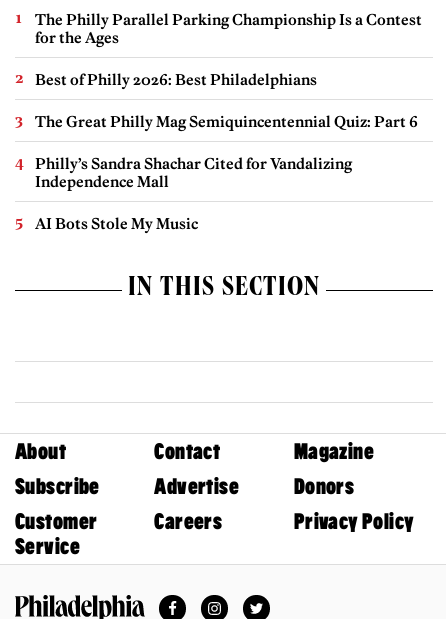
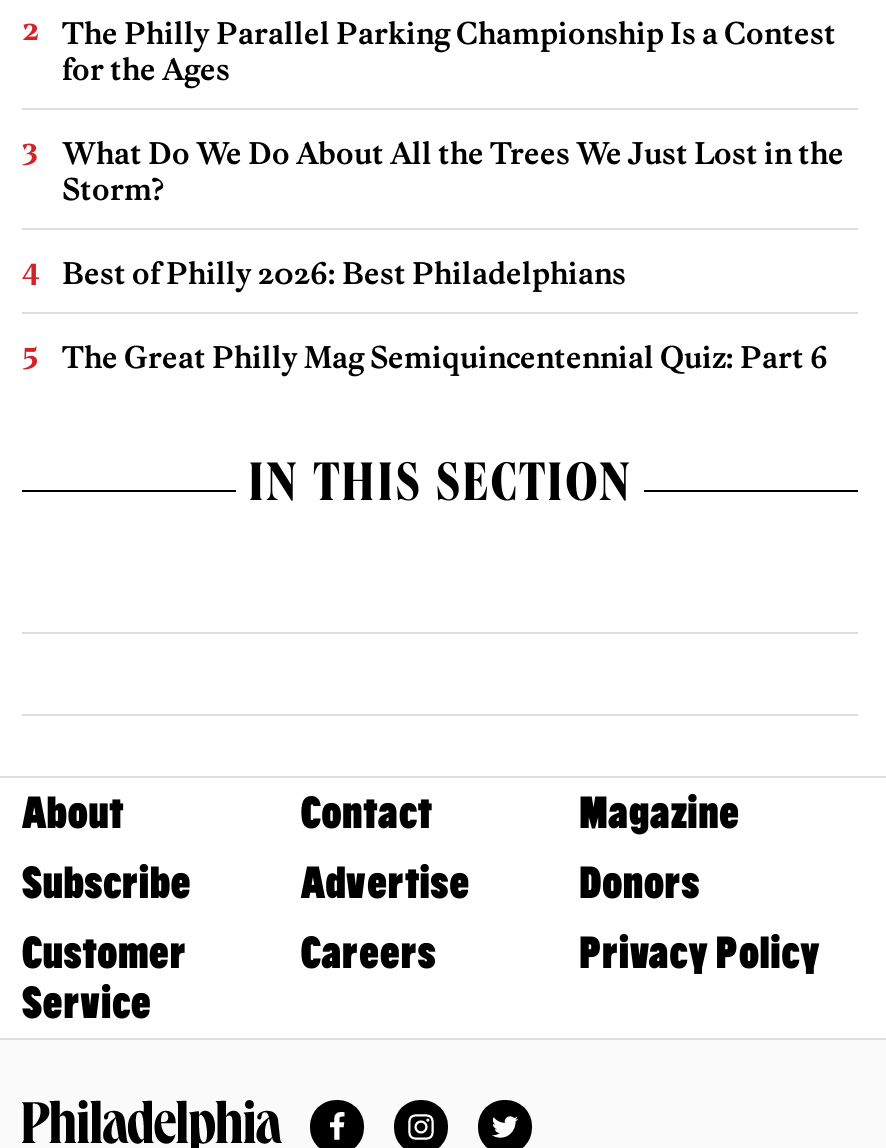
+ What Do We Do About All the Trees We Just Lost in the
+ Storm?

moved down: Best of Philly 2026: Best Philadelphians | The Great Philly Mag Semiquincentennial Quiz: Part 6

- Philly’s Sandra Shachar Cited for Vandalizing
- Independence Mall
- AI Bots Stole My Music
